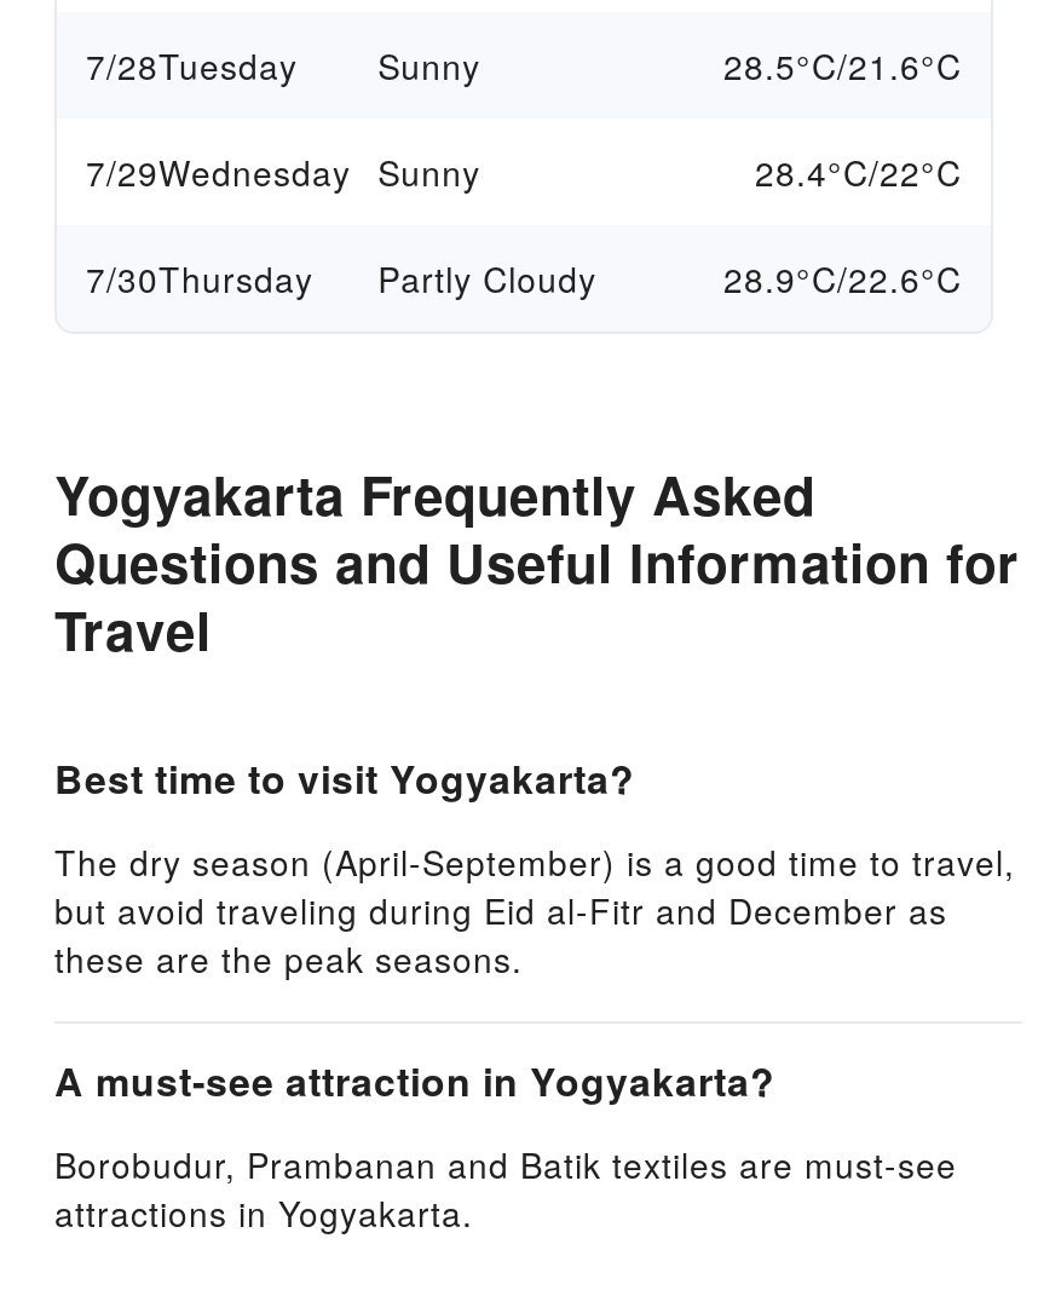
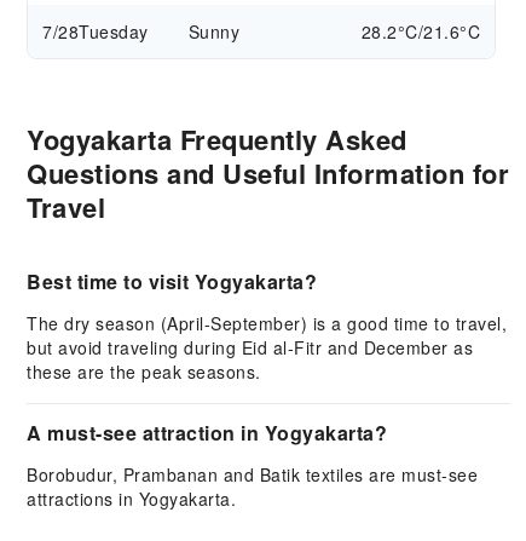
- 28.5°C/21.6°C
- 7/29Wednesday Sunny
- 28.4°C/22°C
- 7/30Thursday
- Partly Cloudy
- 28.9°C/22.6°C
+ 28.2°C/21.6°C
